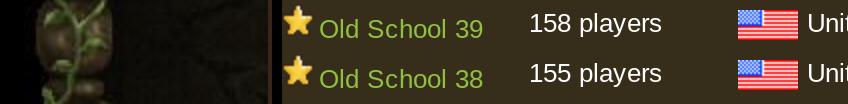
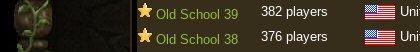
- Old School 39 158 players
+ Old School 39 382 players

- Old School 38 155 players
+ Old School 38 376 players
